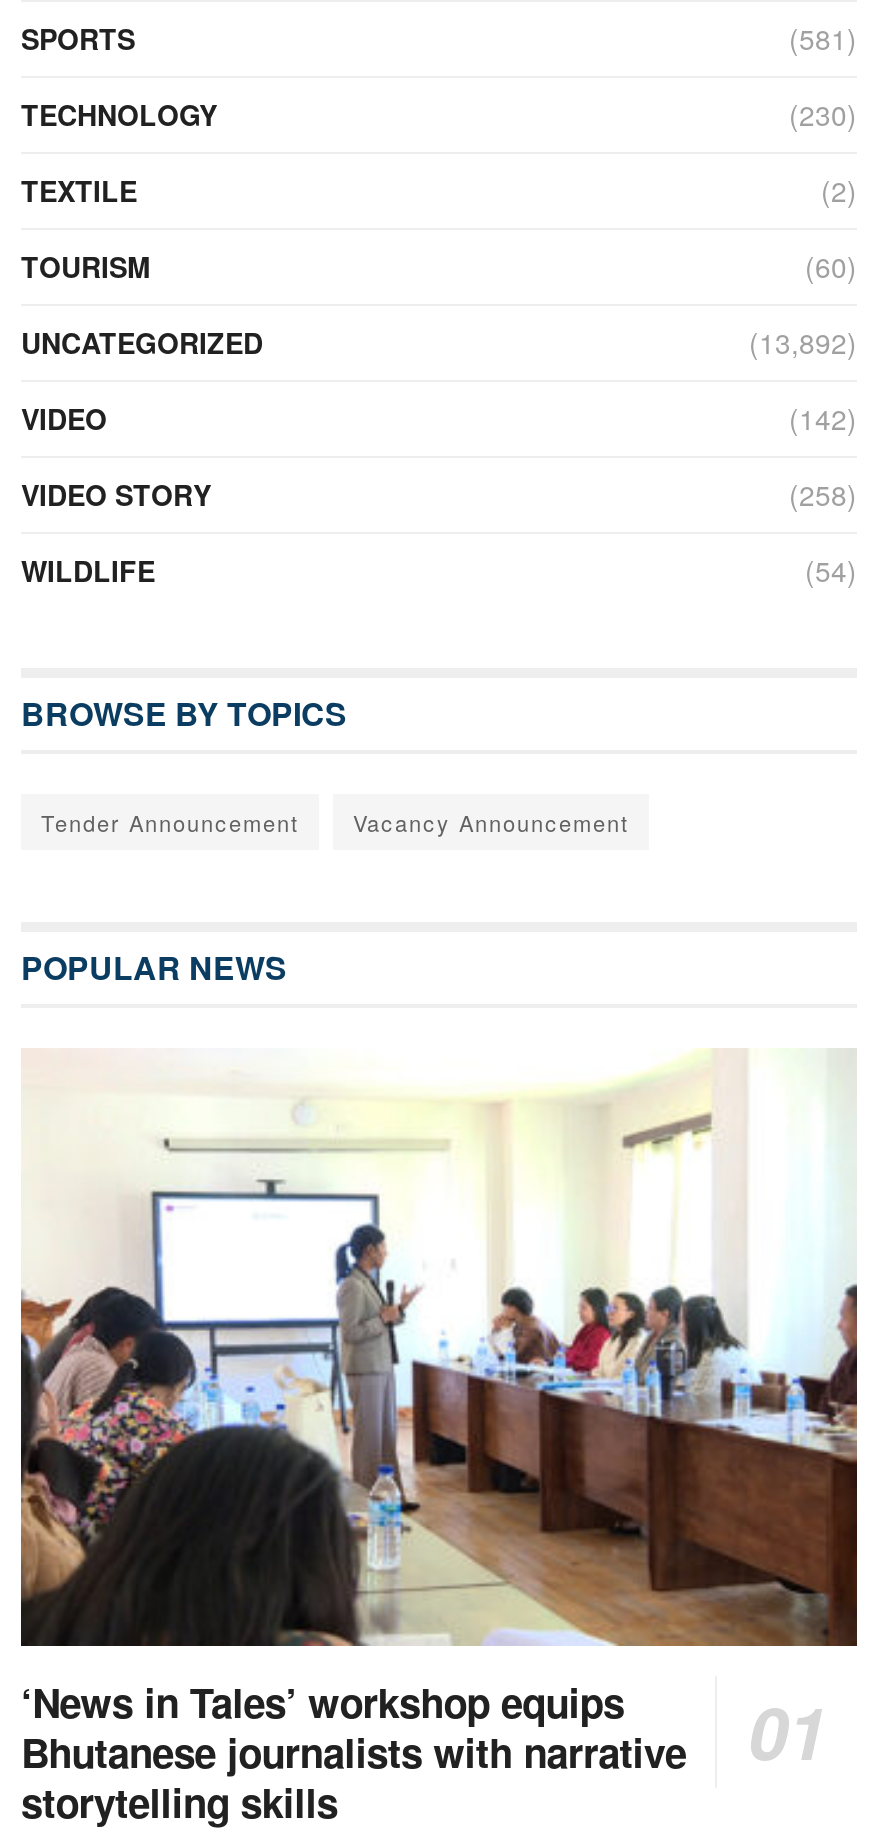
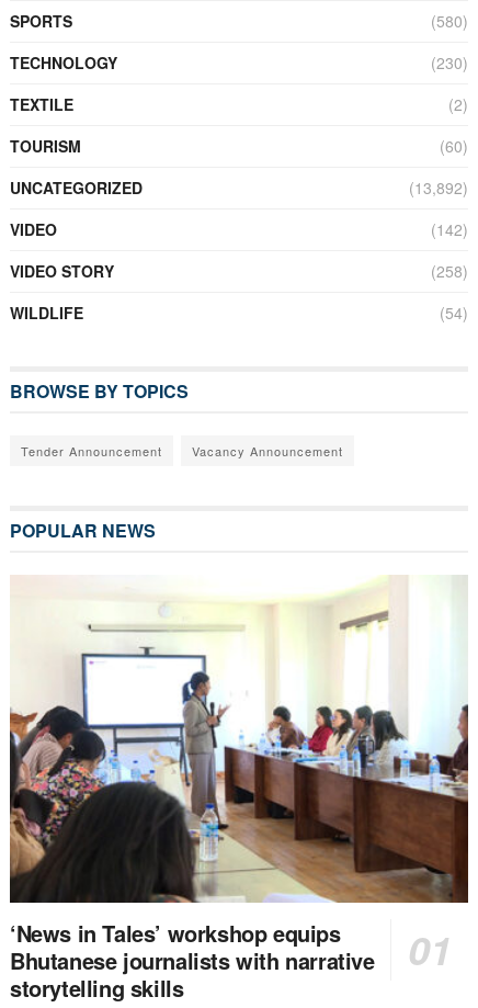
- (581)
+ (580)
